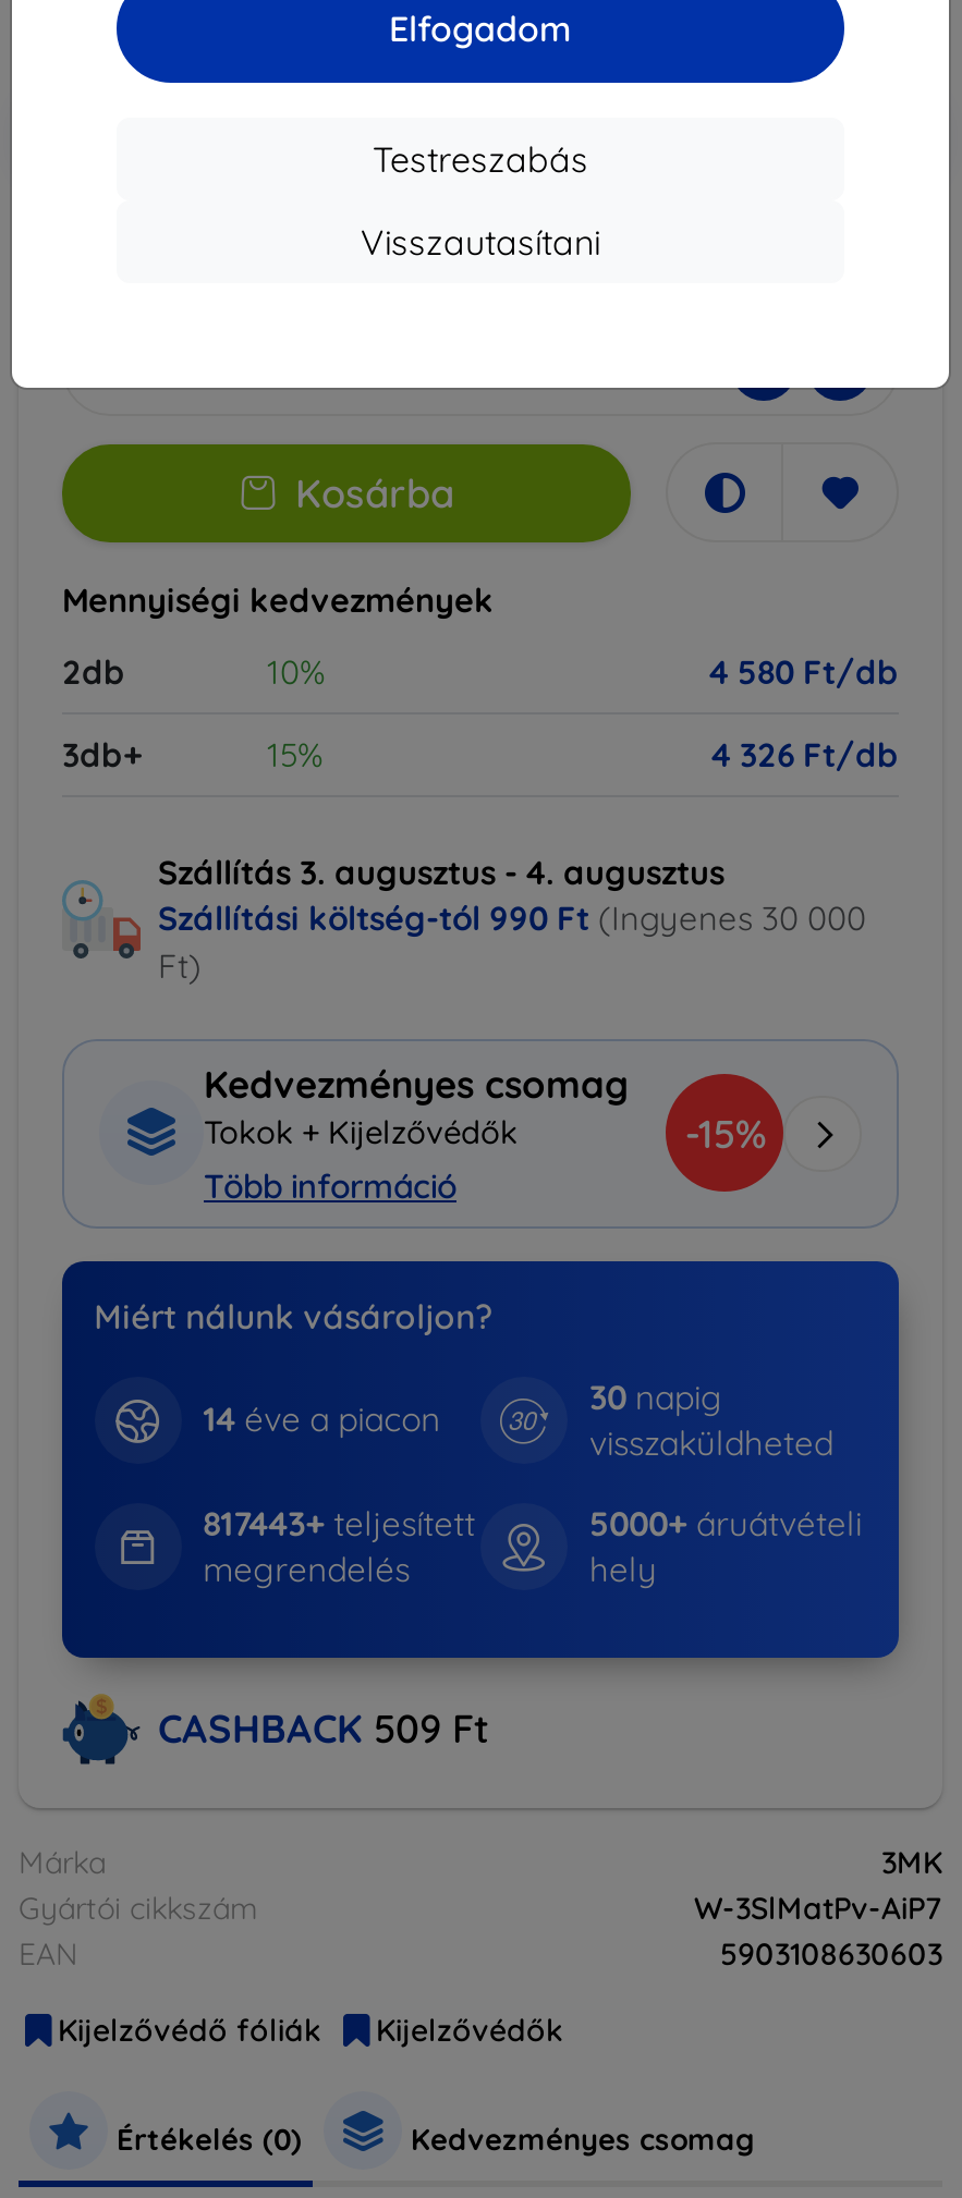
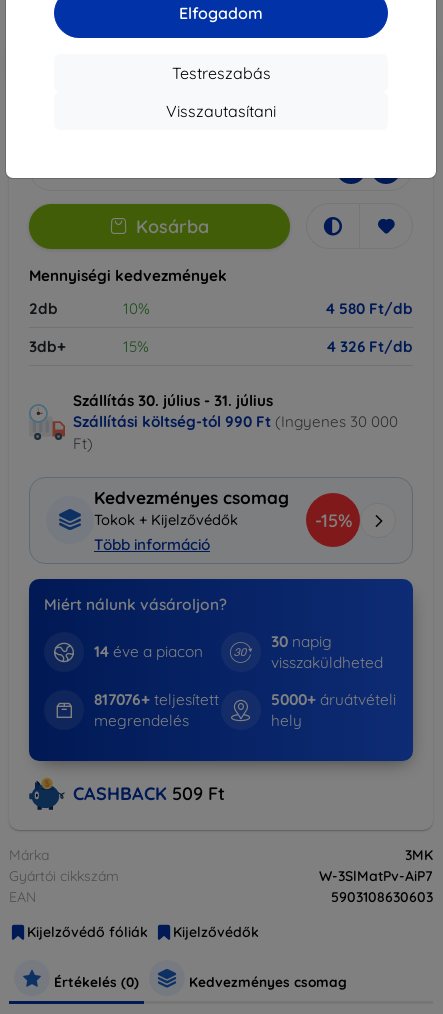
- Szállítás 3. augusztus - 4. augusztus
+ Szállítás 30. július - 31. július

- 817443+ teljesített
+ 817076+ teljesített
